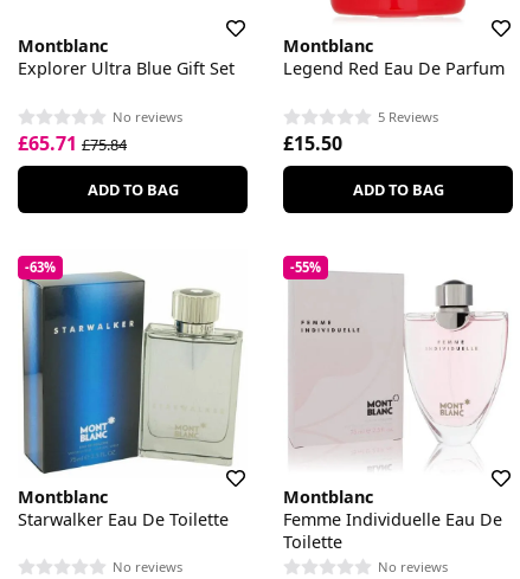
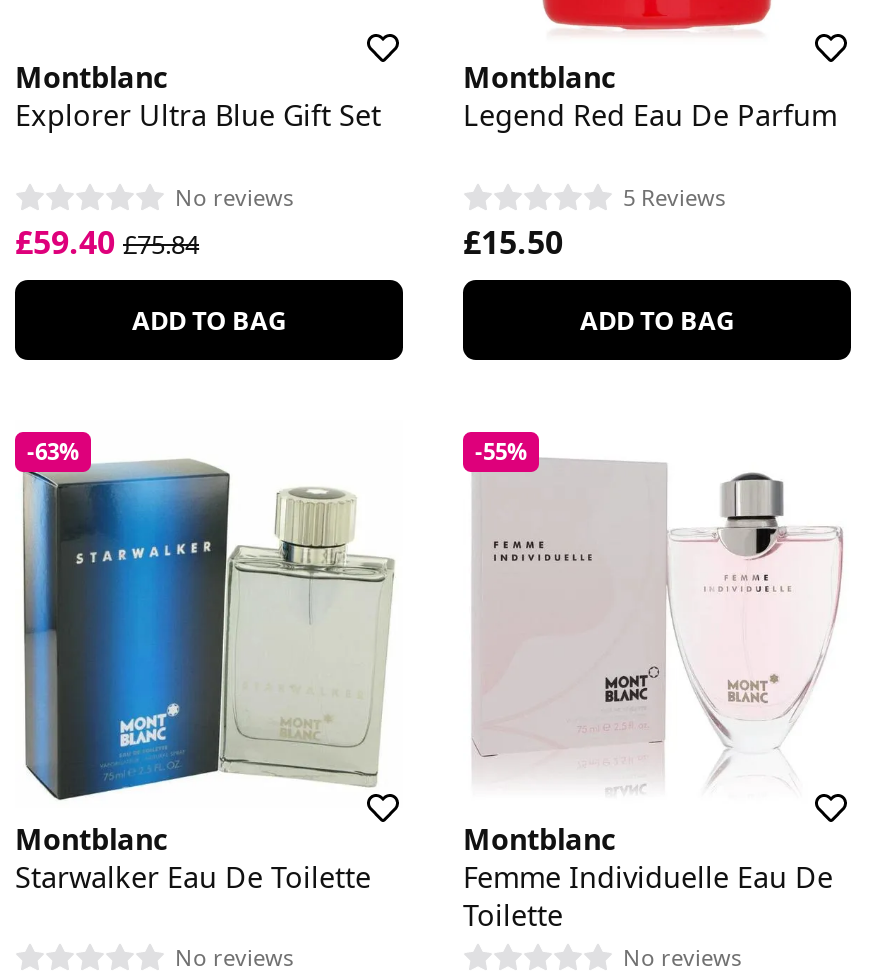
- £65.71 £75.84
+ £59.40 £75.84
